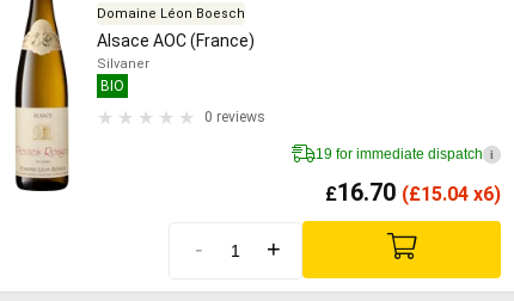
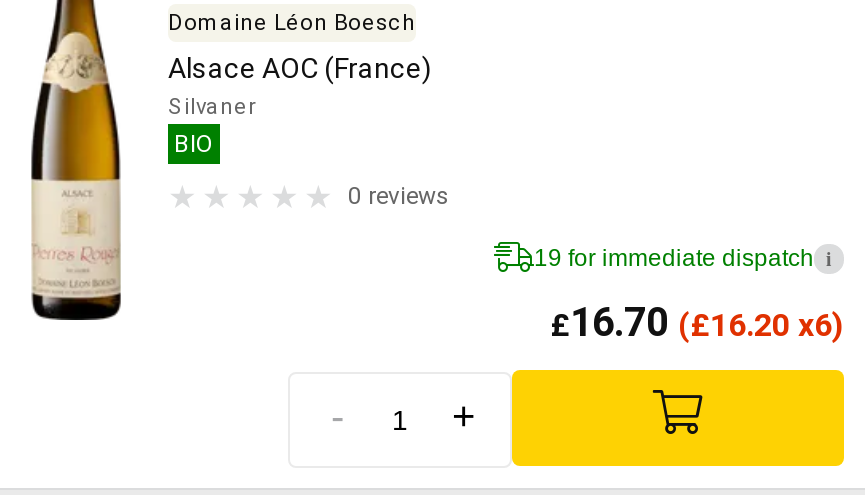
- £16.70 (£15.04 x6)
+ £16.70 (£16.20 x6)
